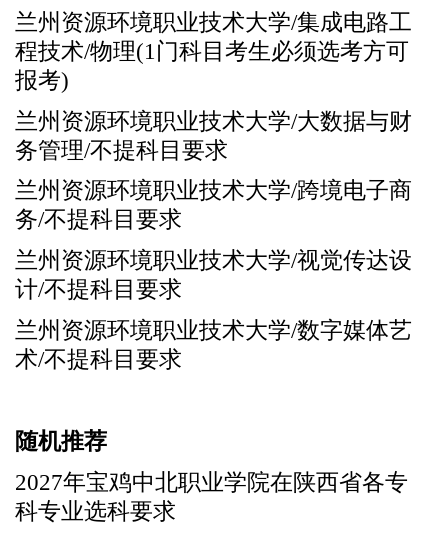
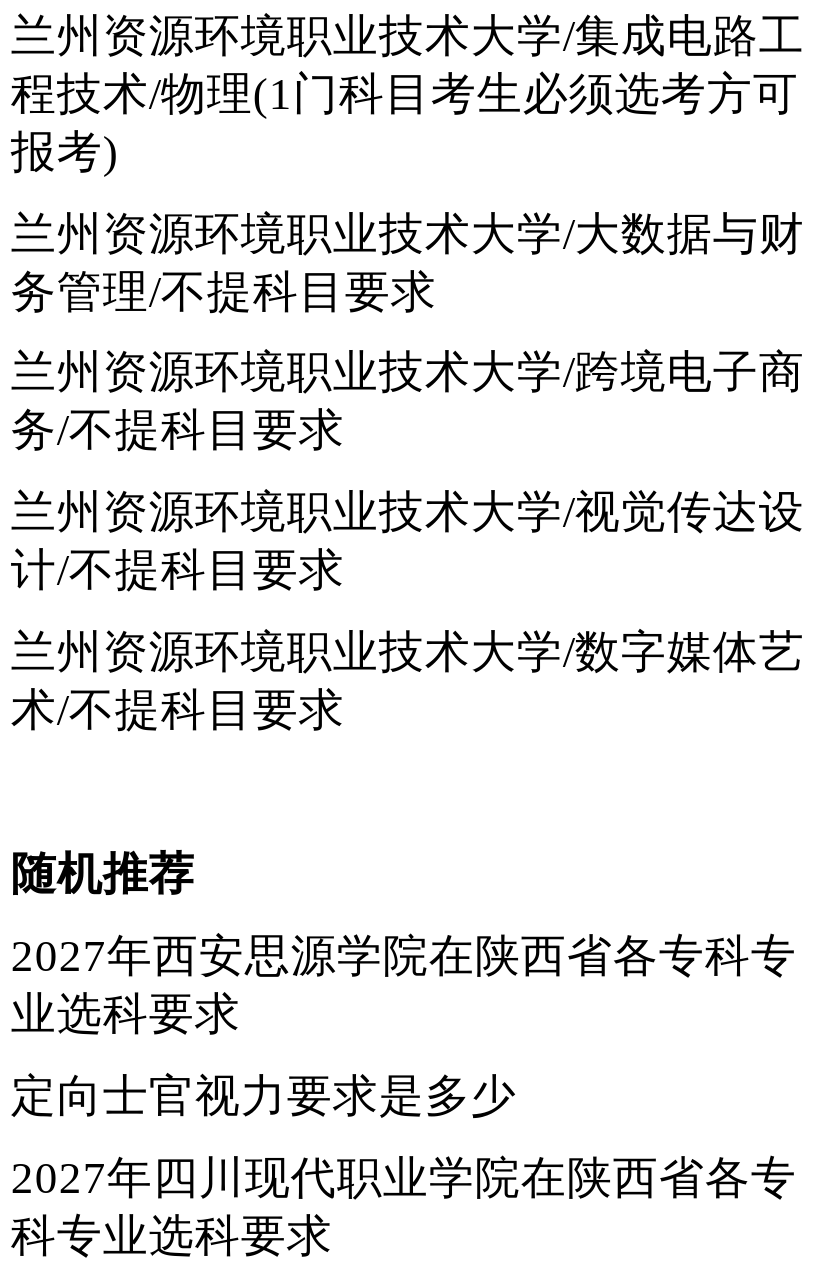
- 2027年宝鸡中北职业学院在陕西省各专
+ 2027年西安思源学院在陕西省各专科专
+ 业选科要求
+ 定向士官视力要求是多少
+ 2027年四川现代职业学院在陕西省各专
